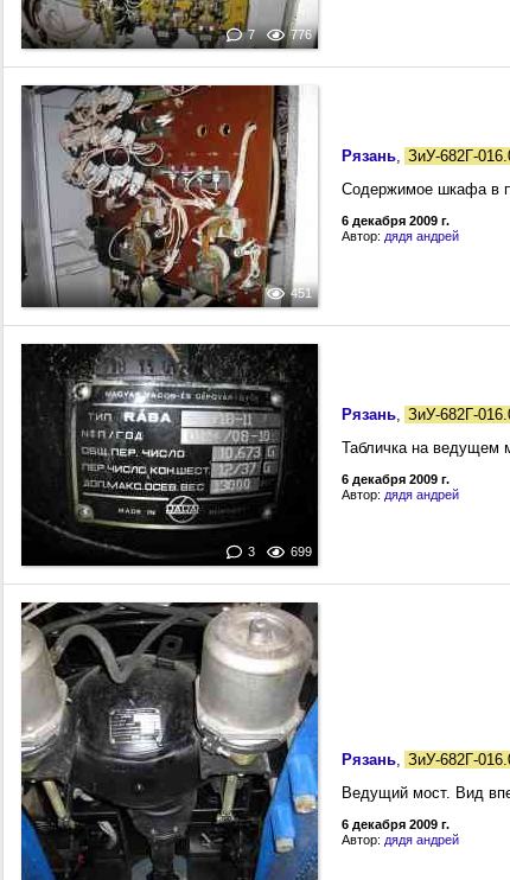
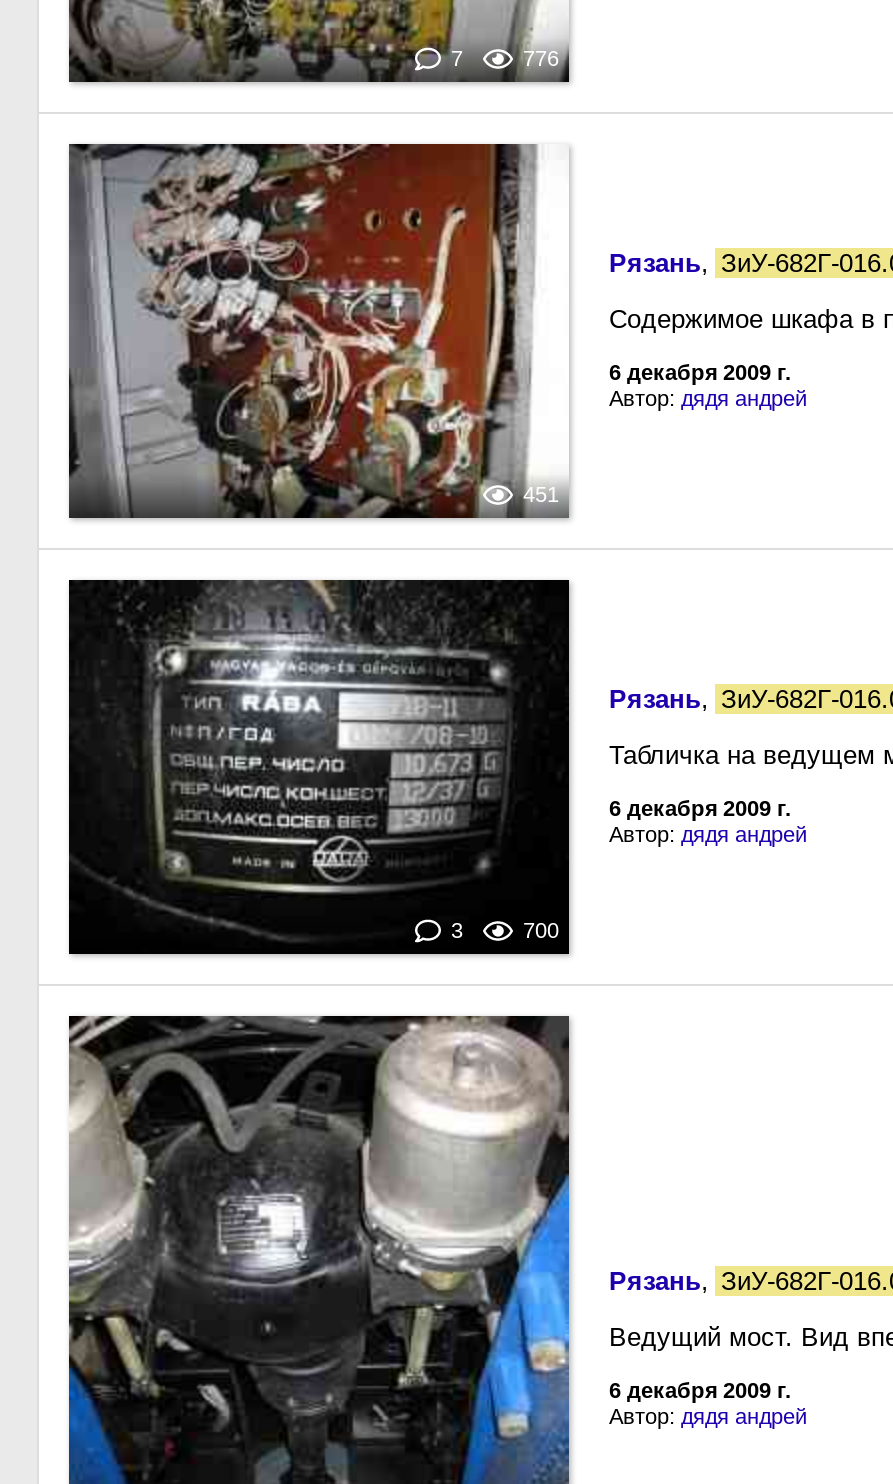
- 699
+ 700
